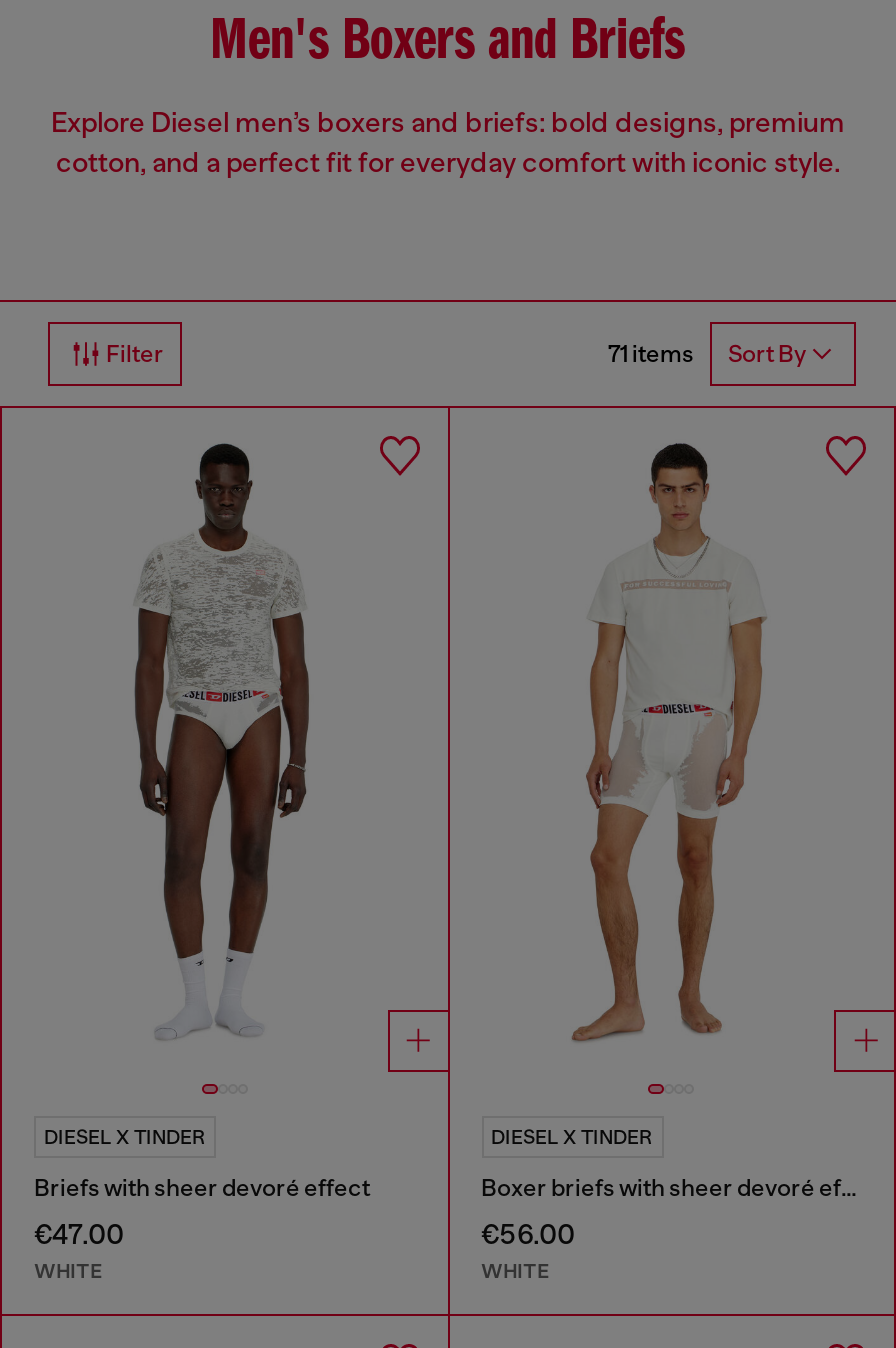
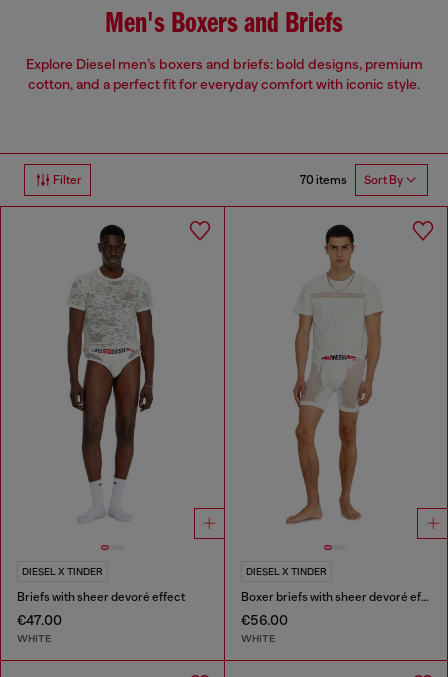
- 71 items Sort By
+ 70 items Sort By
